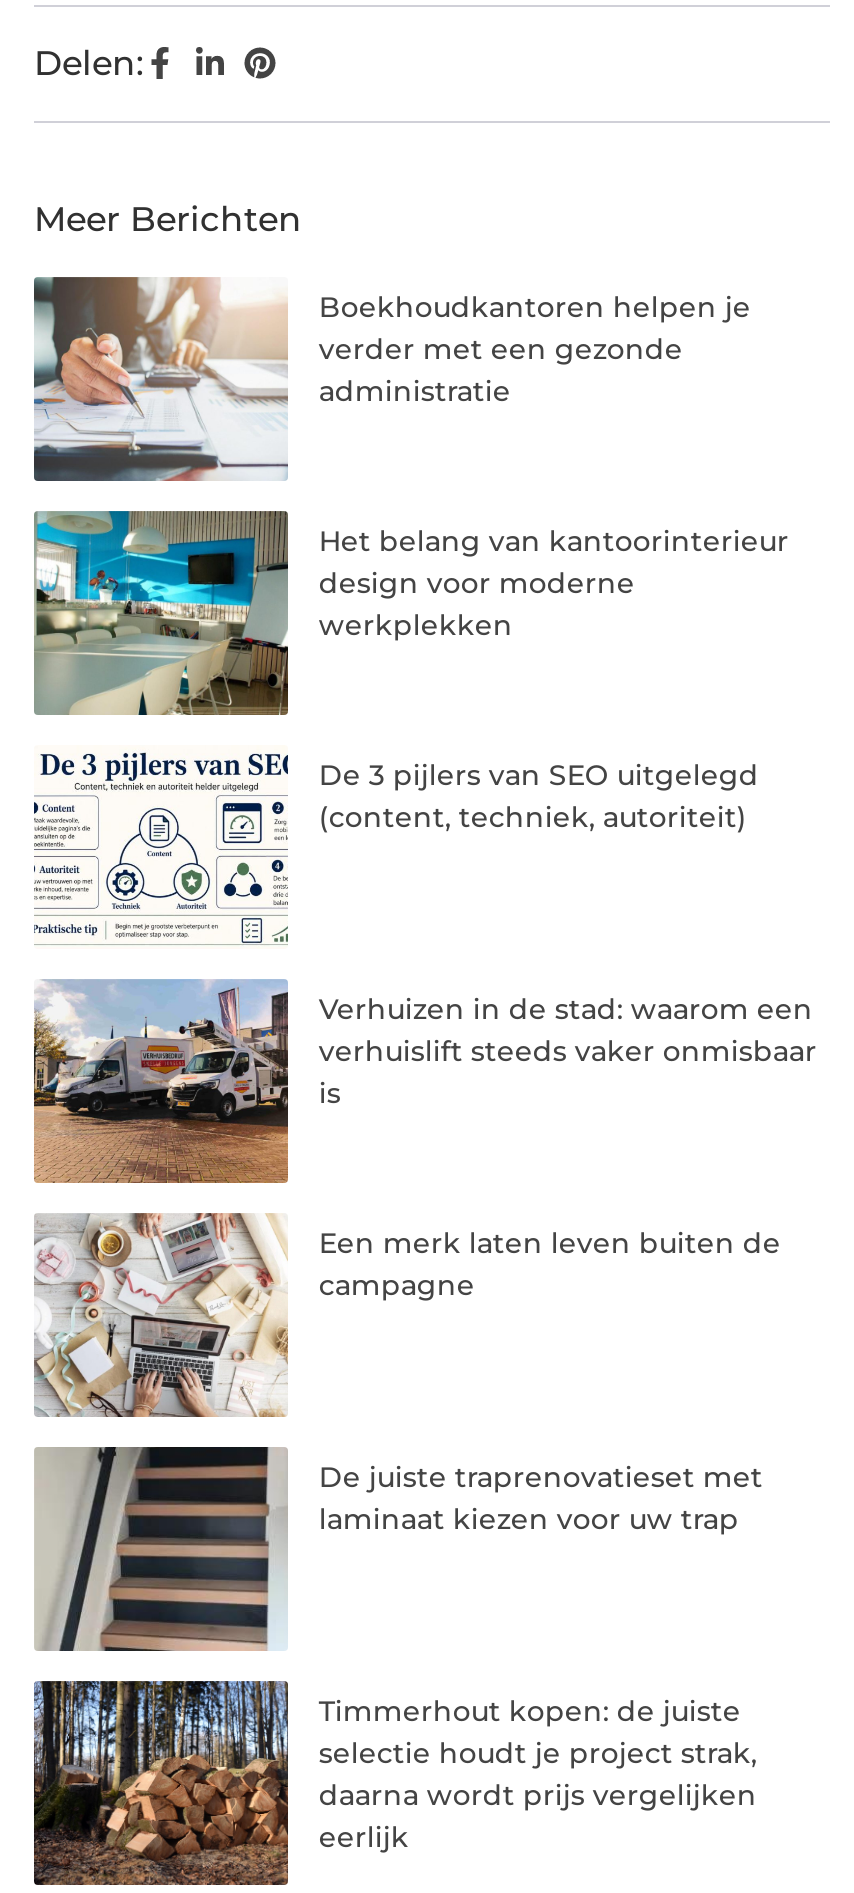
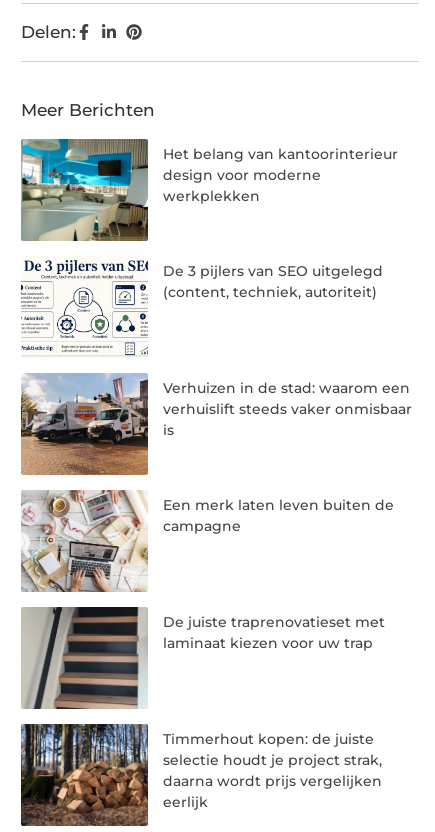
- [image]
- Boekhoudkantoren helpen je
- verder met een gezonde
- administratie
